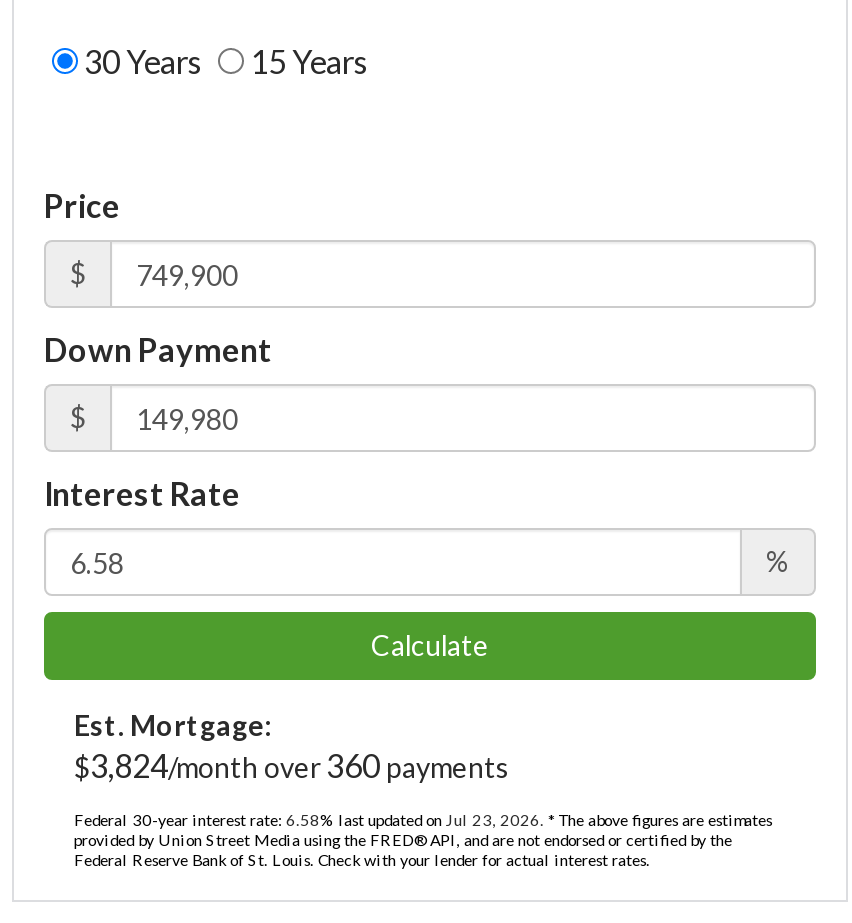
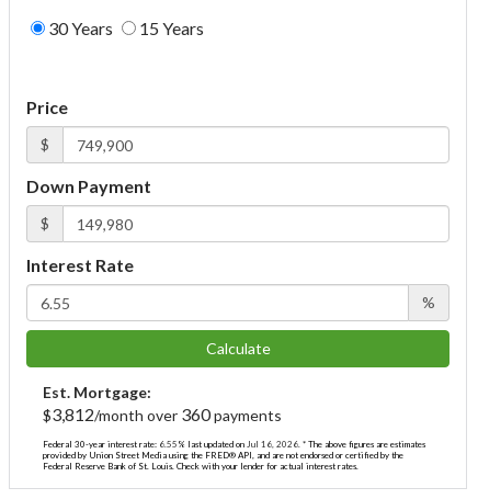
- $3,824/month over 360 payments
+ $3,812/month over 360 payments

- Federal 30-year interest rate: 6.58% last updated on Jul 23, 2026. * The above figures are estimates
+ Federal 30-year interest rate: 6.55% last updated on Jul 16, 2026. * The above figures are estimates
